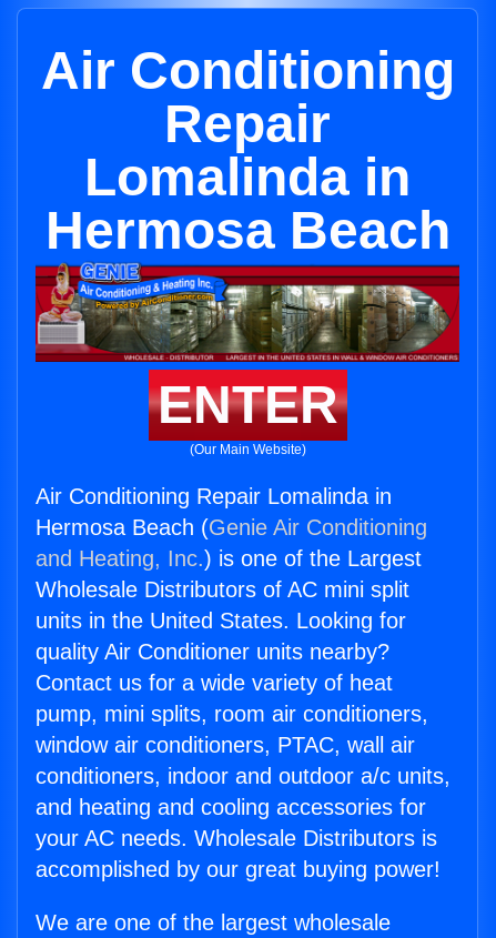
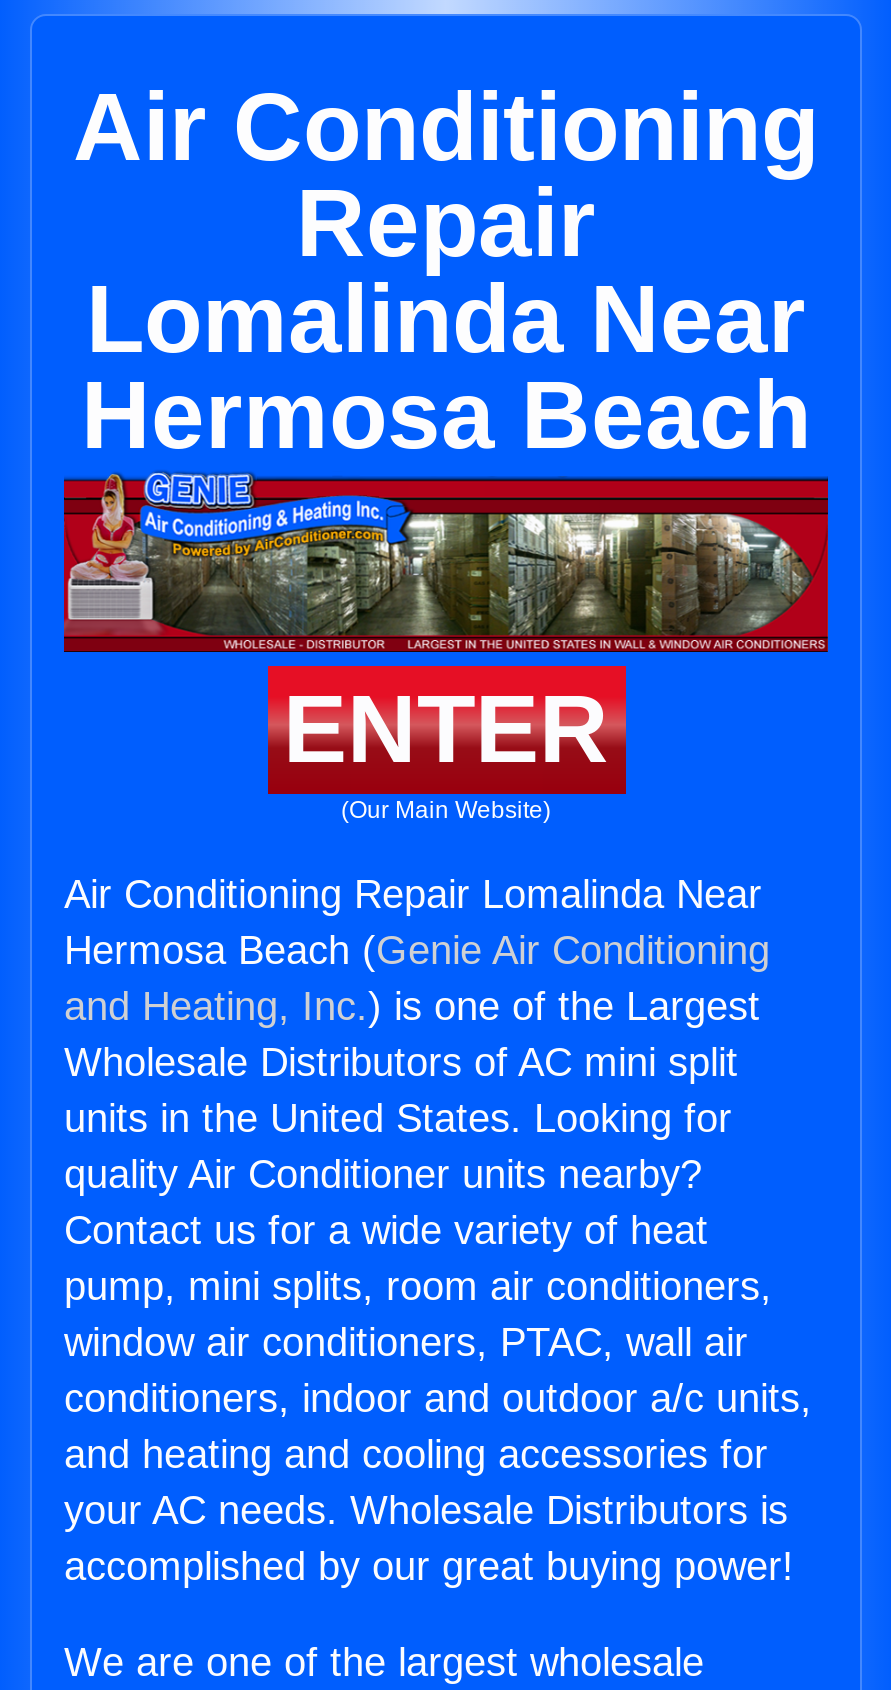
- Lomalinda in
+ Lomalinda Near

- Air Conditioning Repair Lomalinda in
+ Air Conditioning Repair Lomalinda Near
